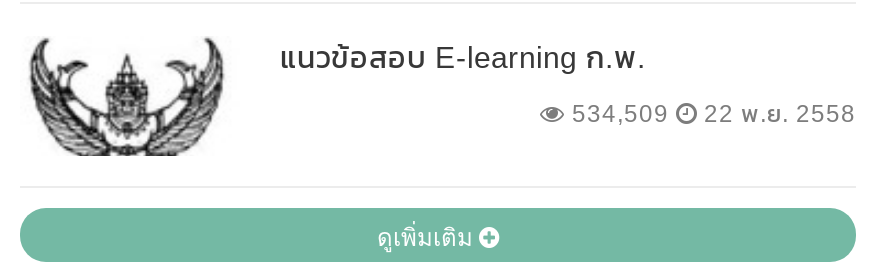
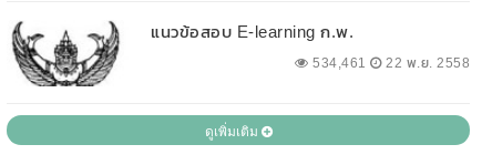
- 534,509 22 พ.ย. 2558
+ 534,461 22 พ.ย. 2558
